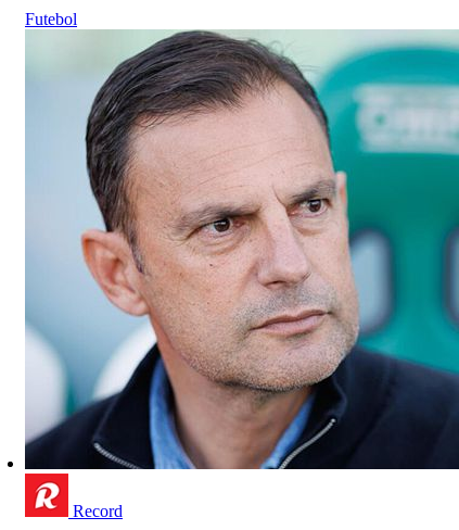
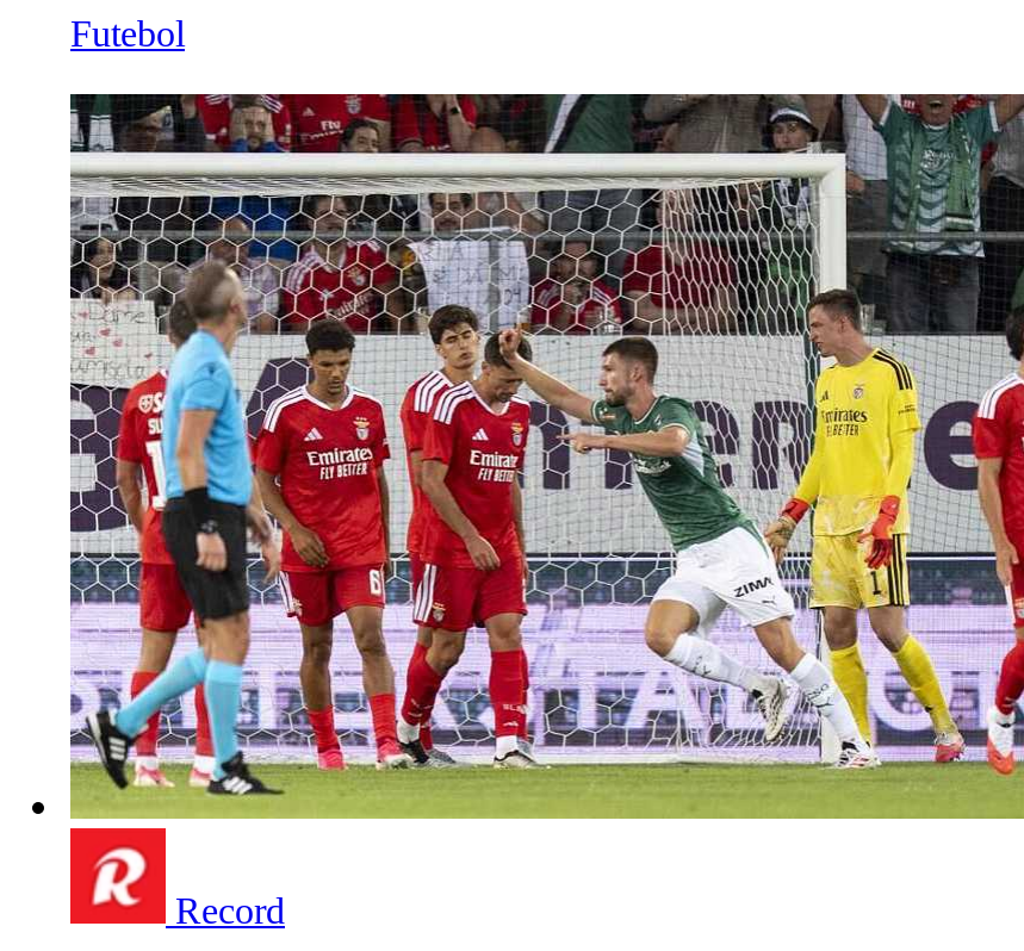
- [image]
+ [image]
